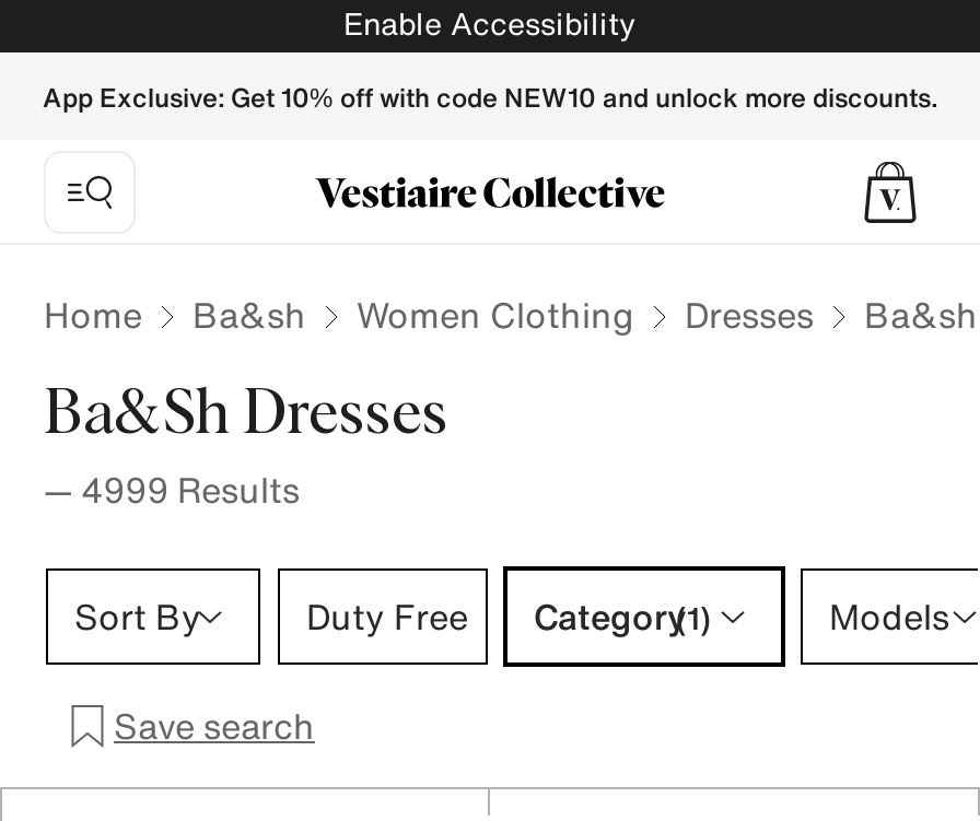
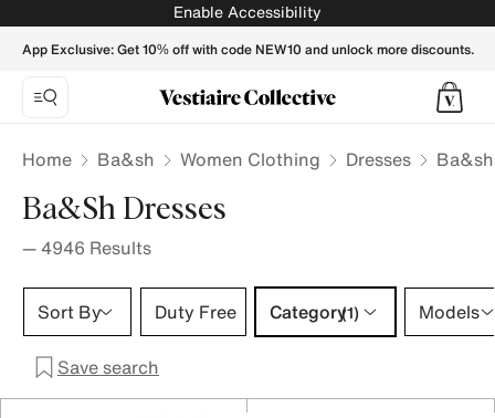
- — 4999 Results
+ — 4946 Results
